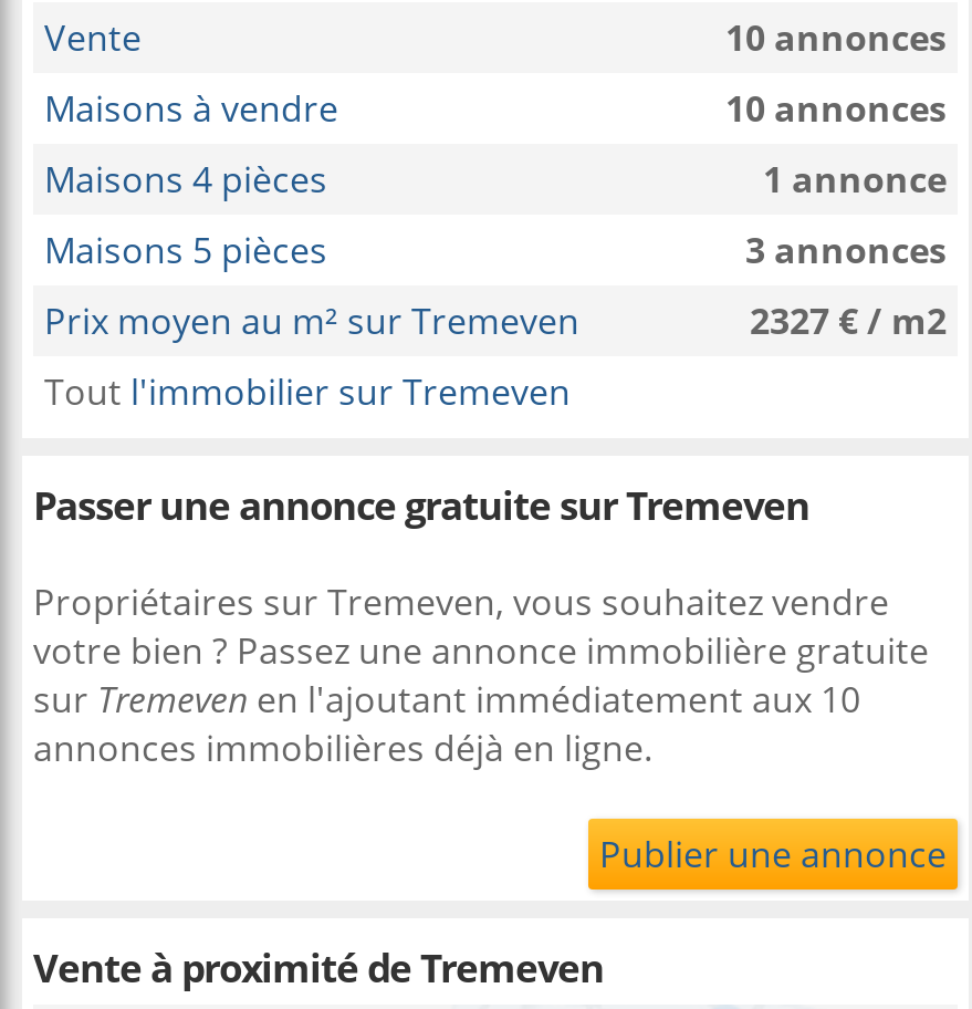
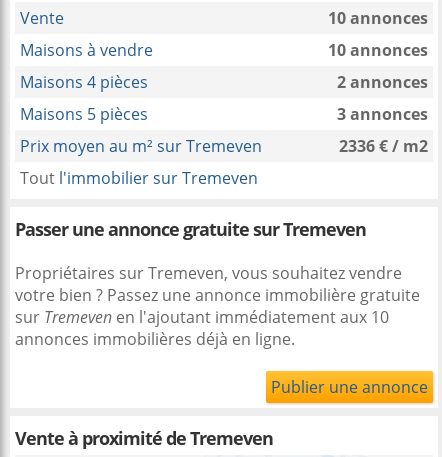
- 1 annonce
+ 2 annonces

- 2327 € / m2
+ 2336 € / m2
